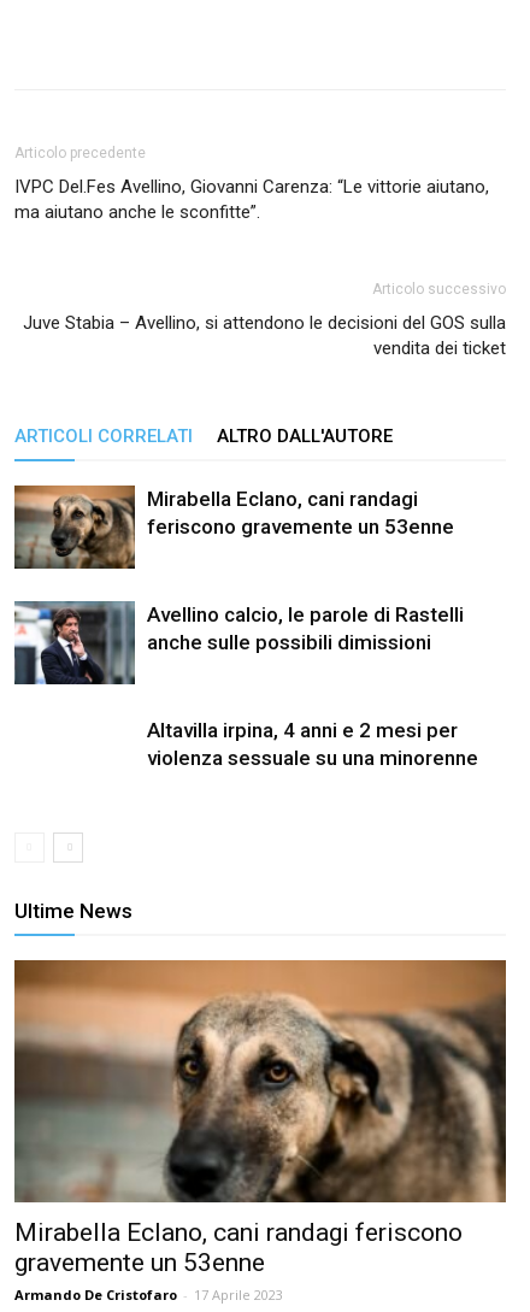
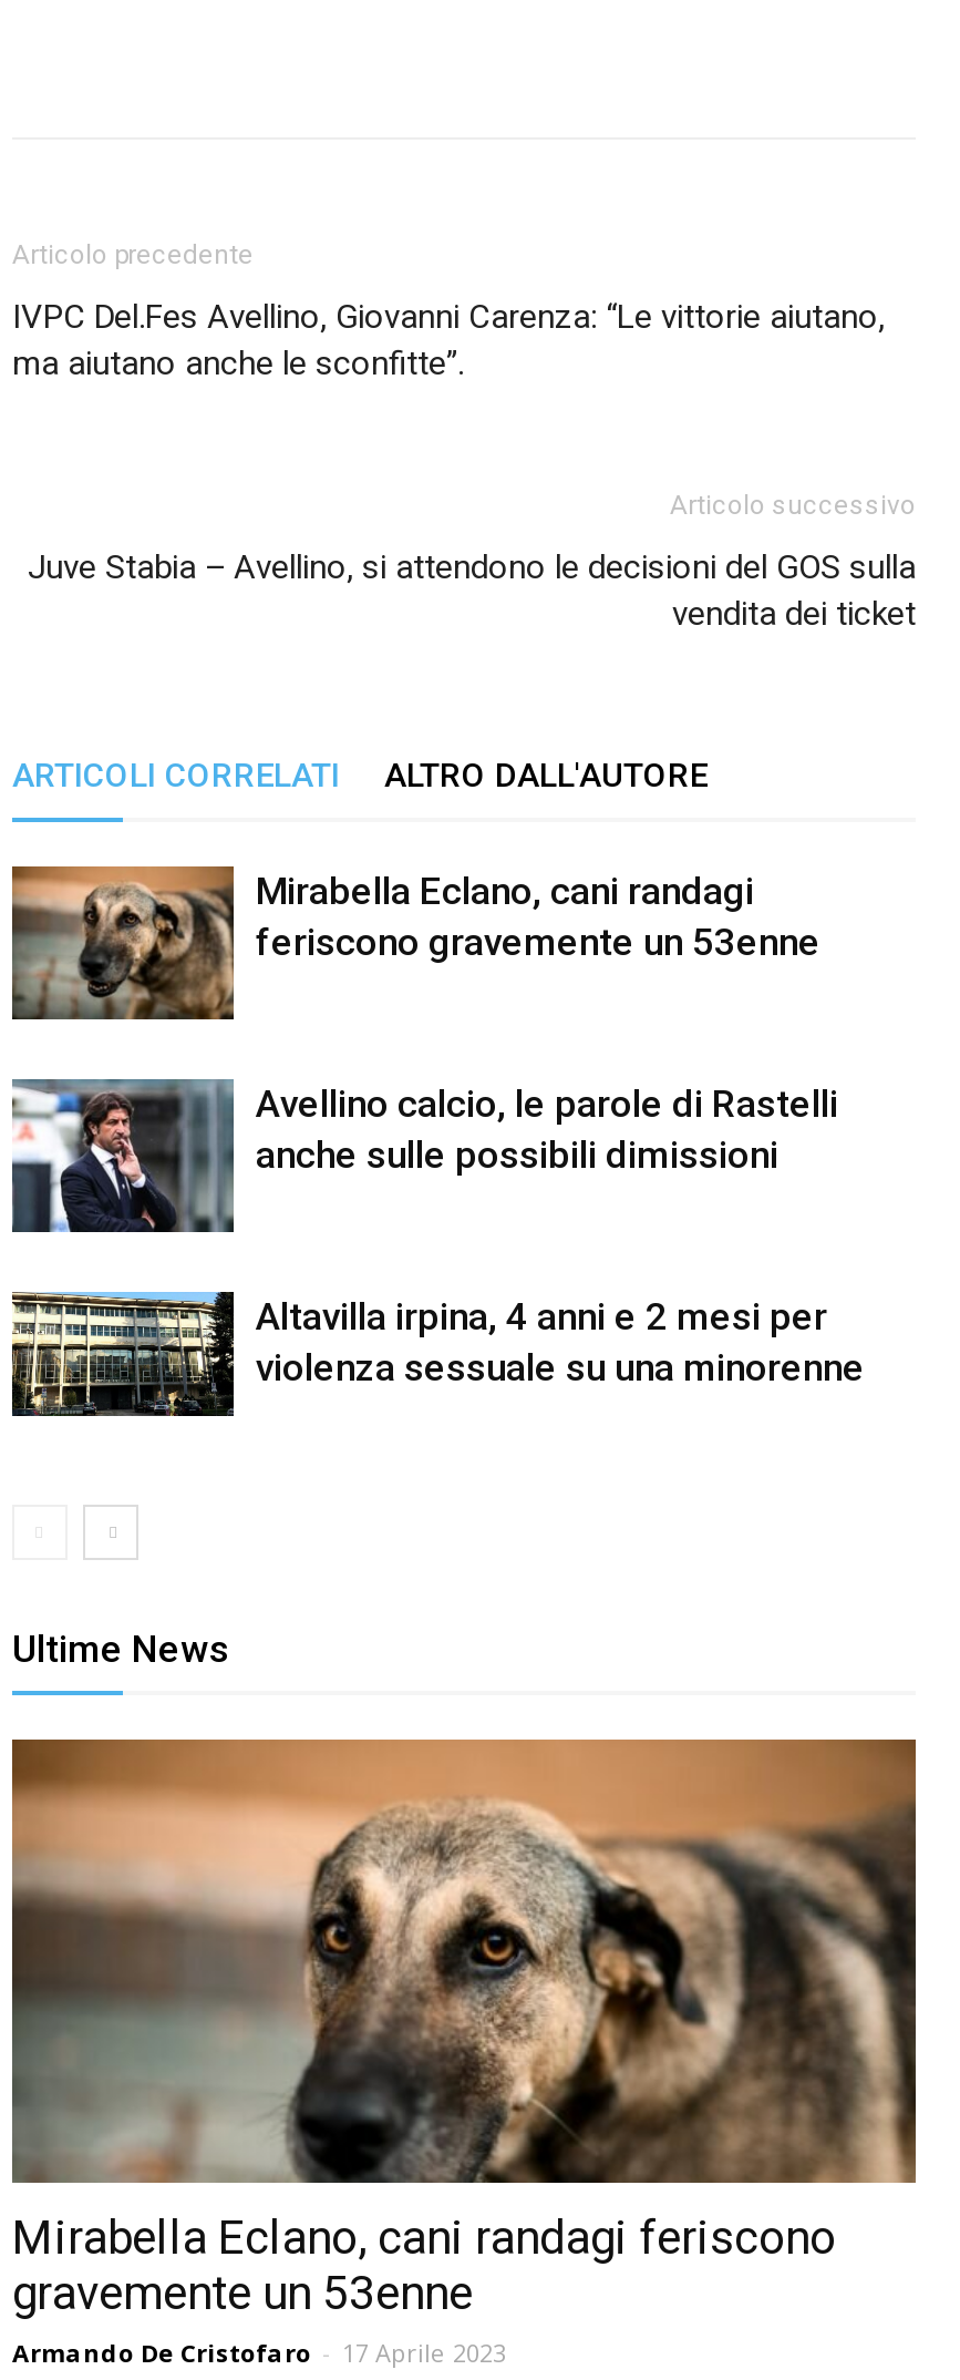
+ [image]
